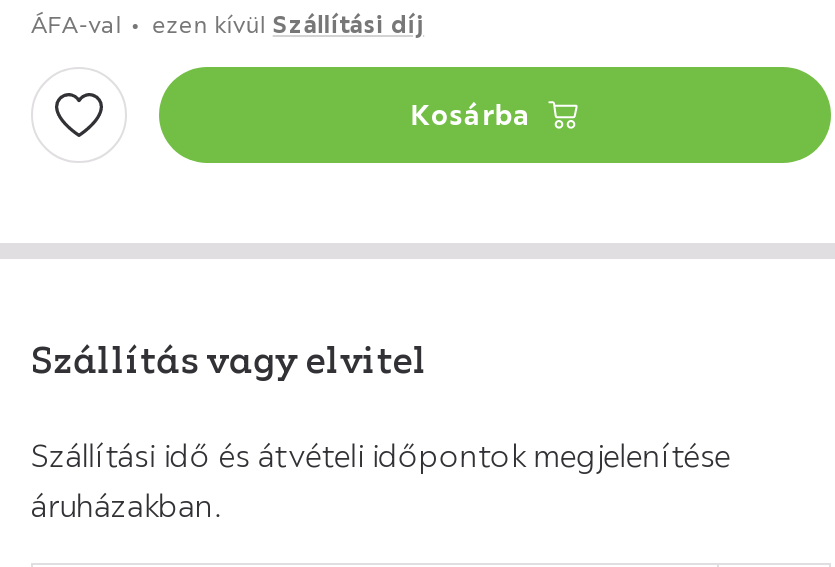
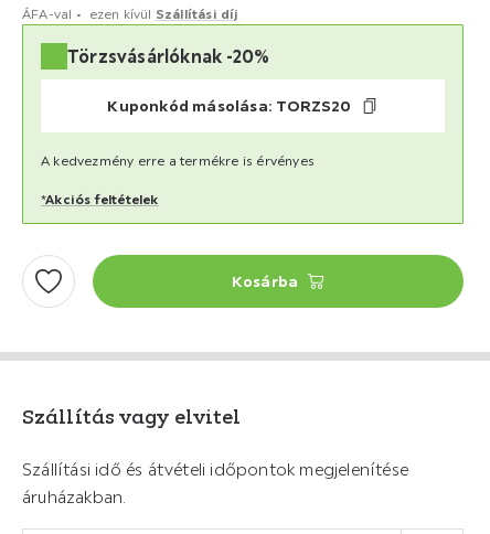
+ [image]
+ Törzsvásárlóknak -20%
+ Kuponkód másolása: TORZS20
+ A kedvezmény erre a termékre is érvényes
+ *Akciós feltételek
